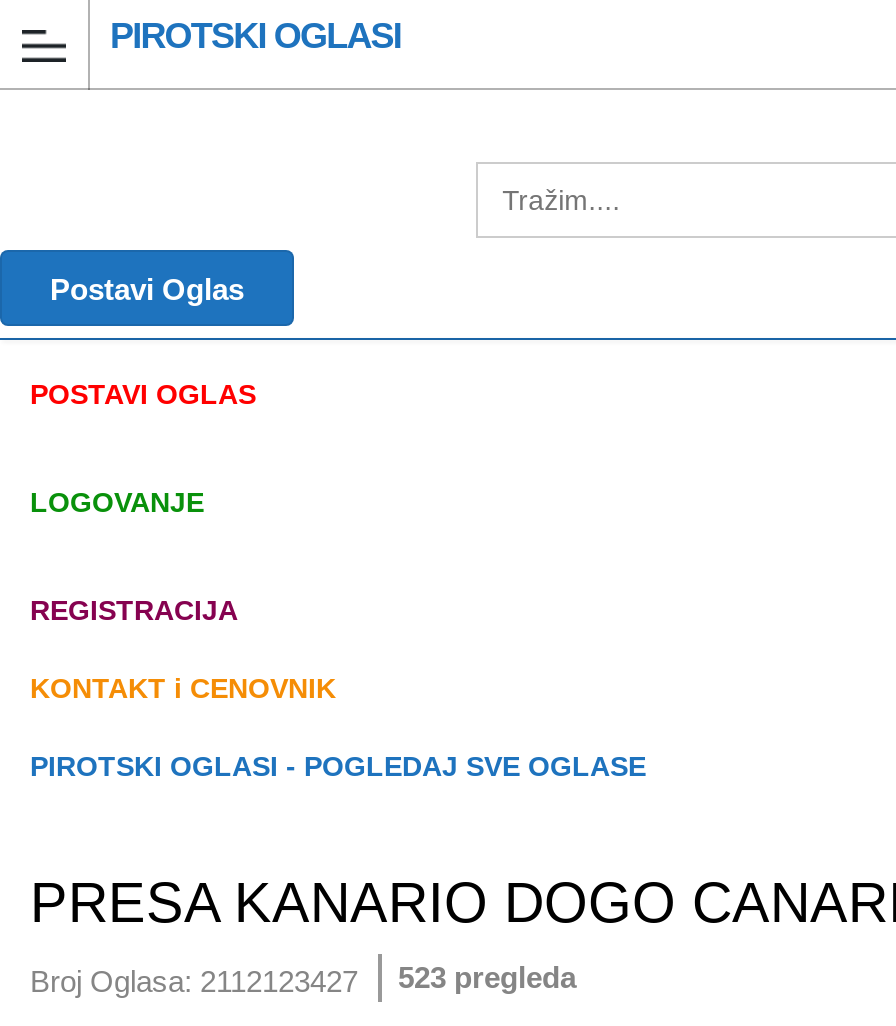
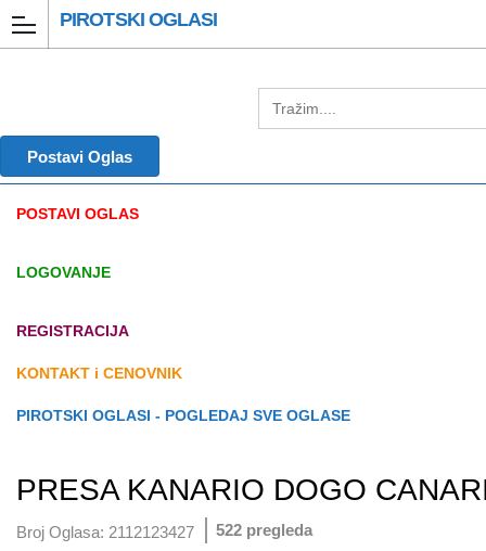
- Broj Oglasa: 2112123427 523 pregleda
+ Broj Oglasa: 2112123427 522 pregleda
